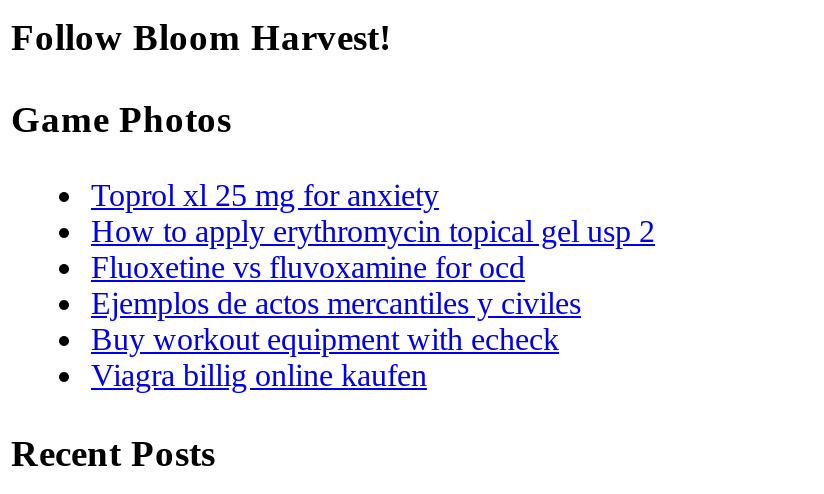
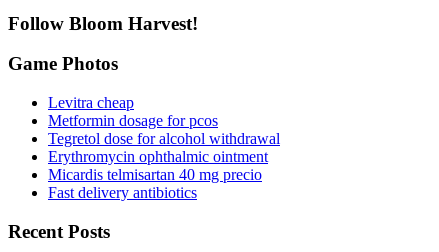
- Toprol xl 25 mg for anxiety
- How to apply erythromycin topical gel usp 2
- Fluoxetine vs fluvoxamine for ocd
- Ejemplos de actos mercantiles y civiles
- Buy workout equipment with echeck
- Viagra billig online kaufen
+ Levitra cheap
+ Metformin dosage for pcos
+ Tegretol dose for alcohol withdrawal
+ Erythromycin ophthalmic ointment
+ Micardis telmisartan 40 mg precio
+ Fast delivery antibiotics
